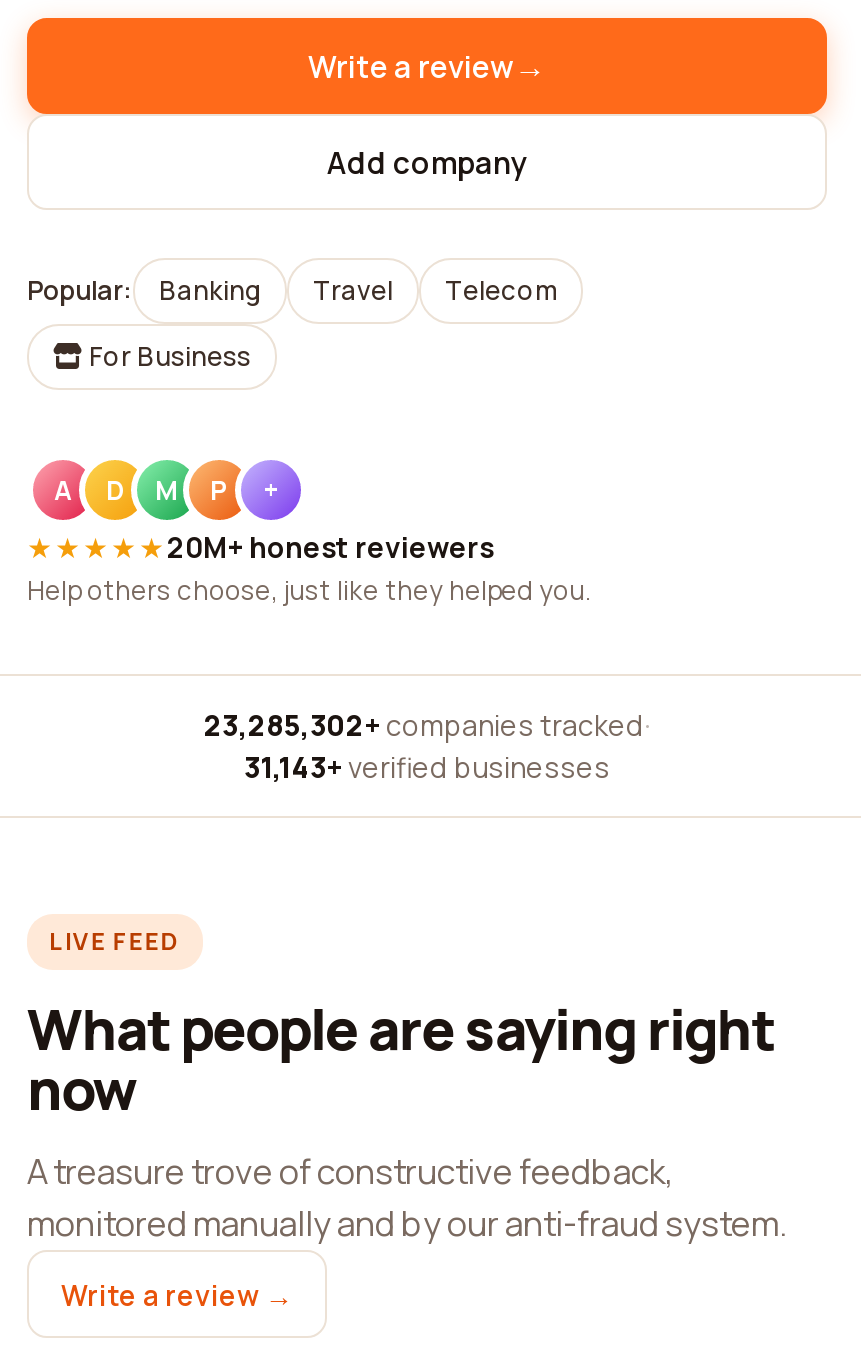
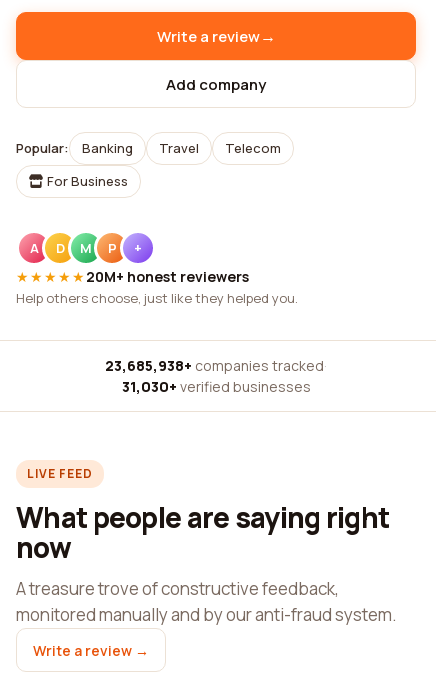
- 23,285,302+ companies tracked ·
+ 23,685,938+ companies tracked ·

- 31,143+ verified businesses
+ 31,030+ verified businesses
